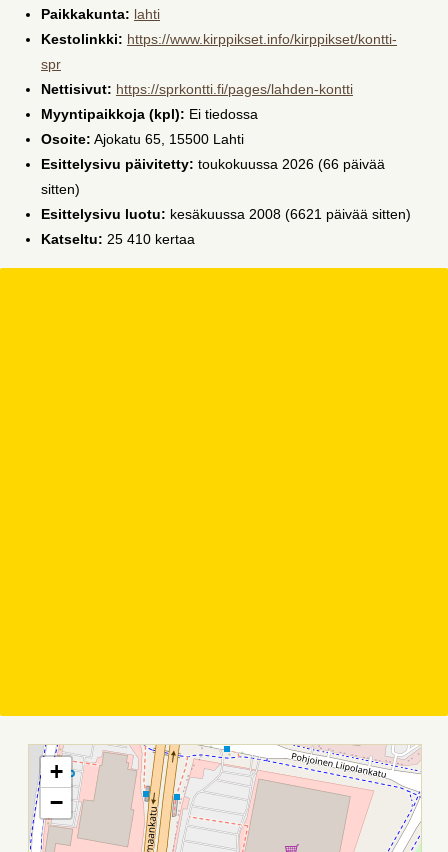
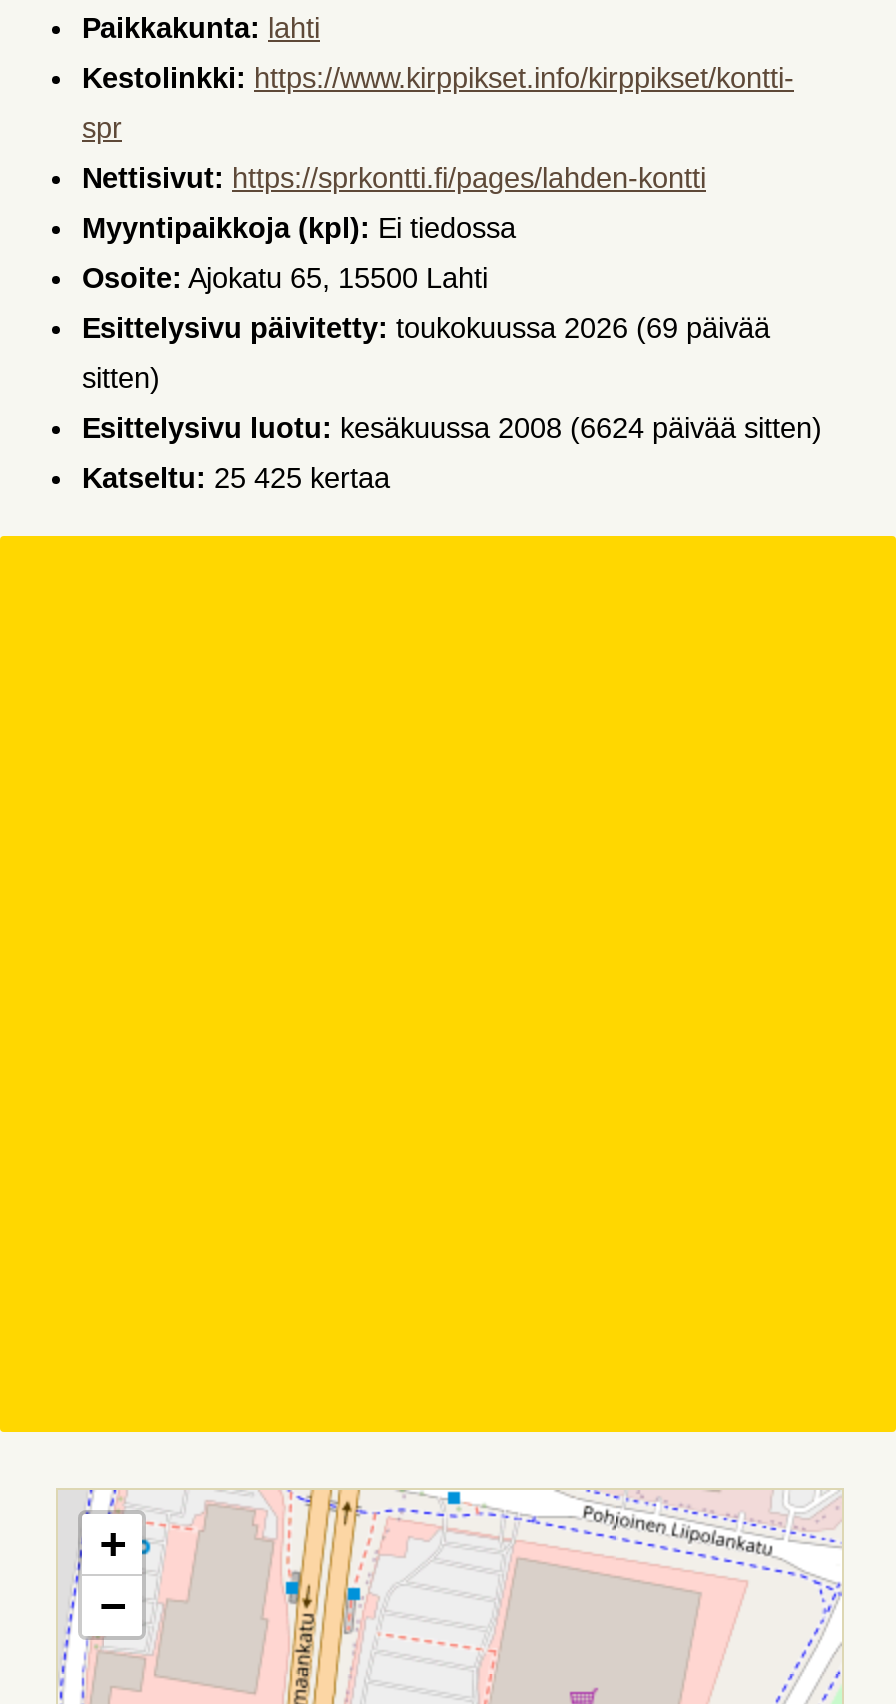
- Esittelysivu päivitetty: toukokuussa 2026 (66 päivää
+ Esittelysivu päivitetty: toukokuussa 2026 (69 päivää

- Esittelysivu luotu: kesäkuussa 2008 (6621 päivää sitten)
+ Esittelysivu luotu: kesäkuussa 2008 (6624 päivää sitten)

- Katseltu: 25 410 kertaa
+ Katseltu: 25 425 kertaa
